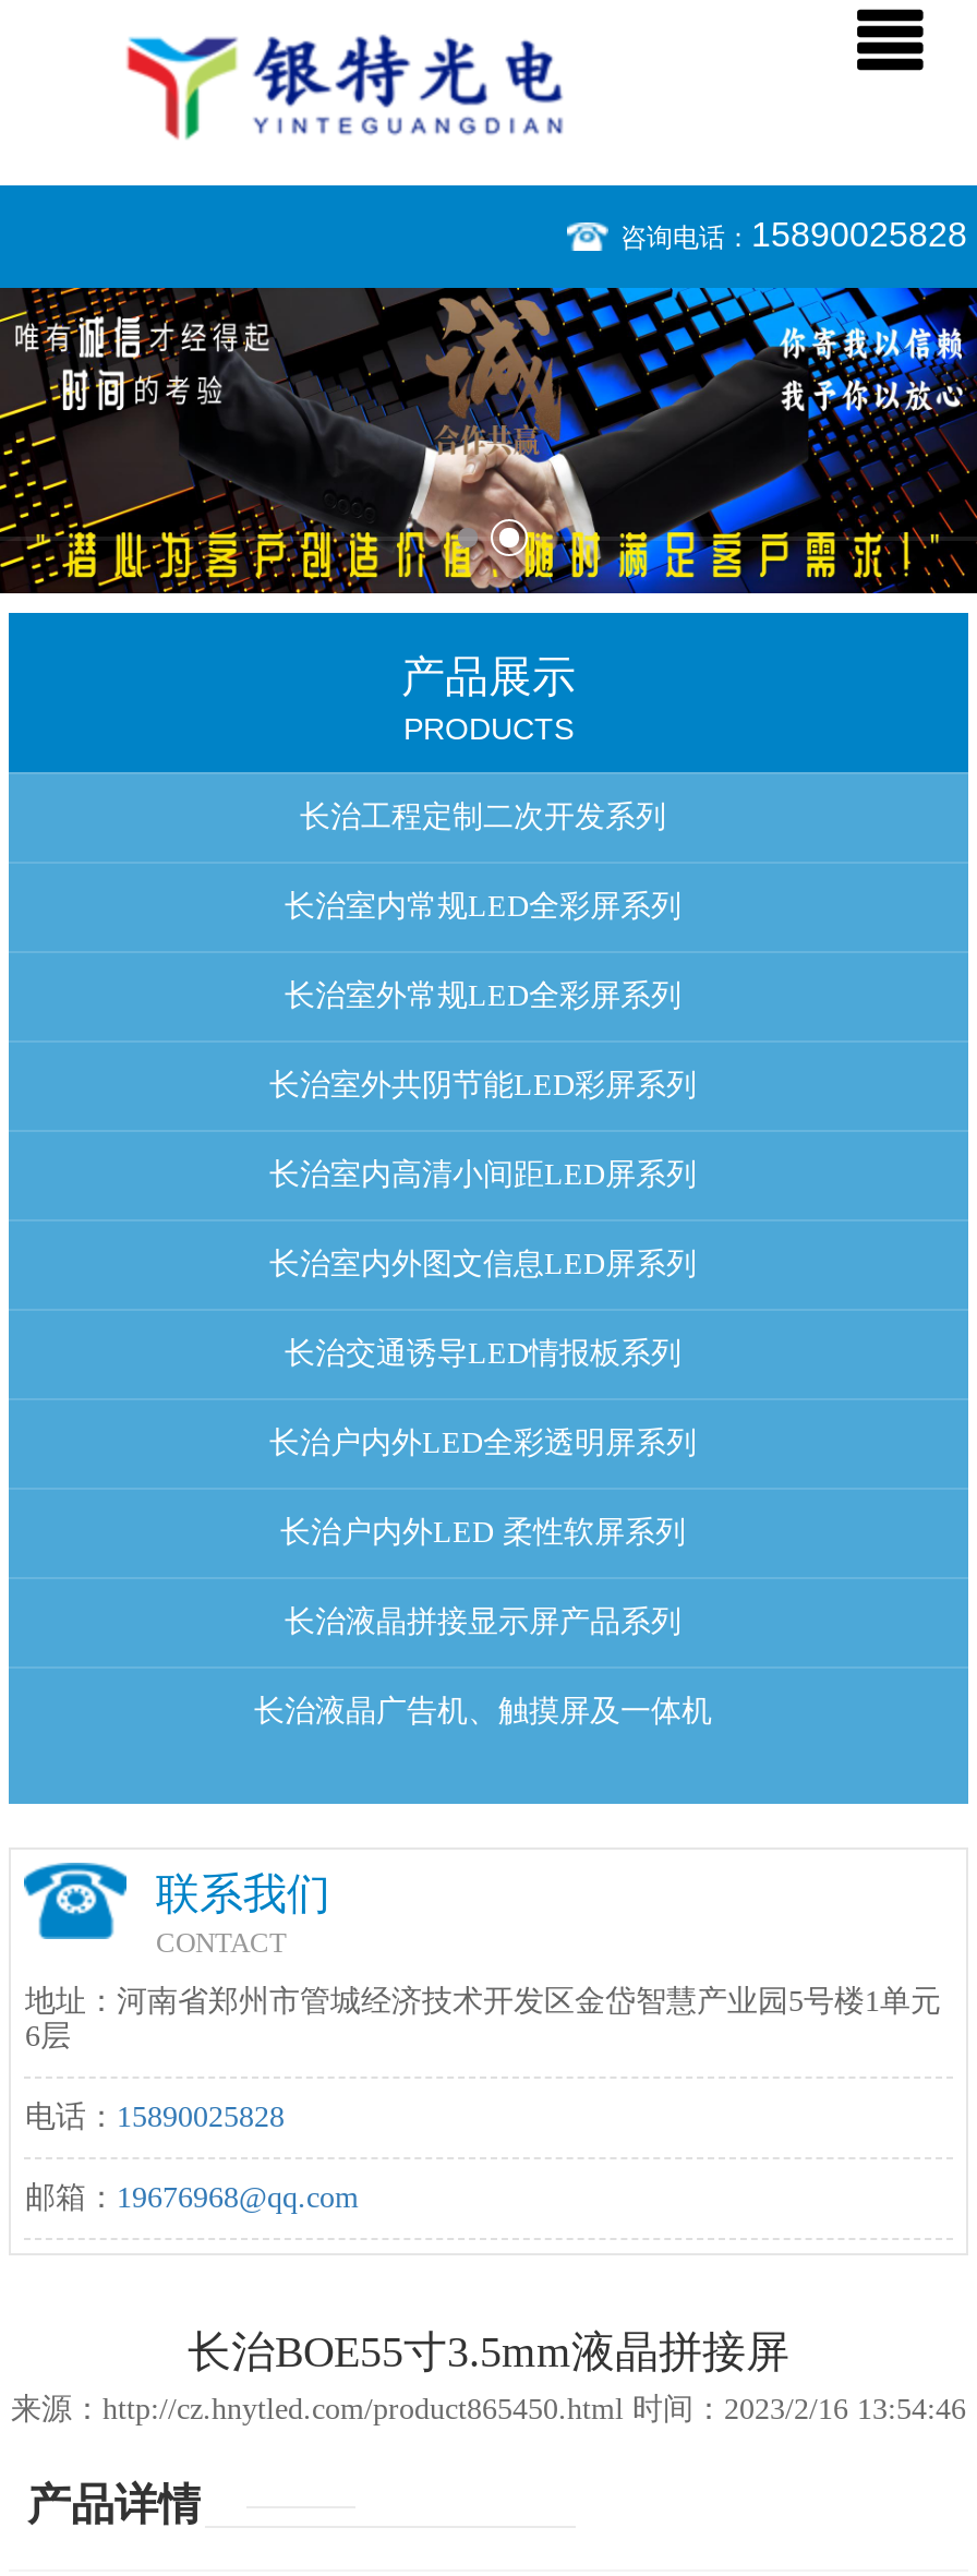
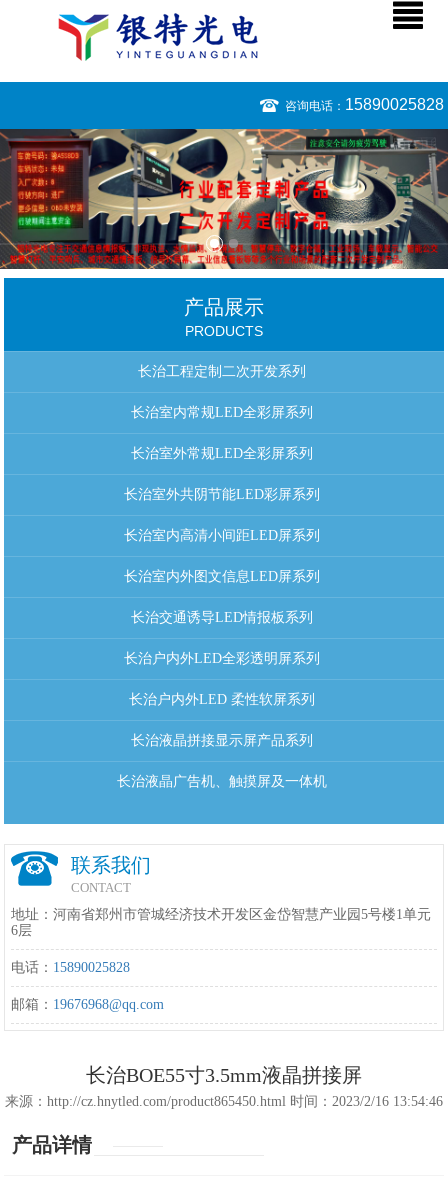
- [image]
+ [image]
